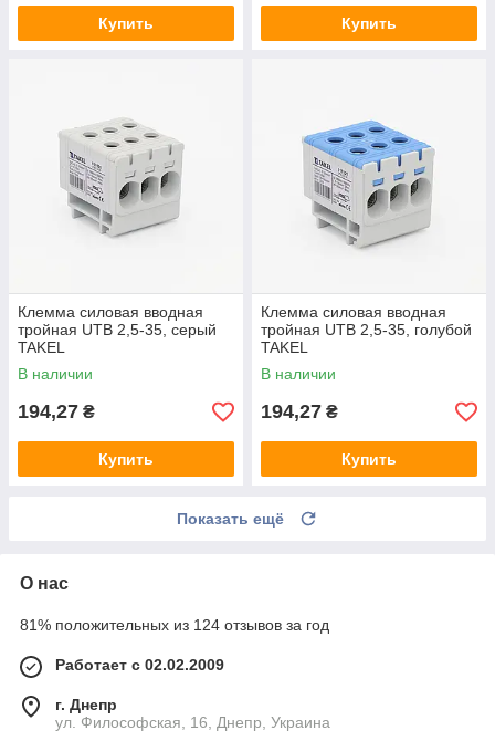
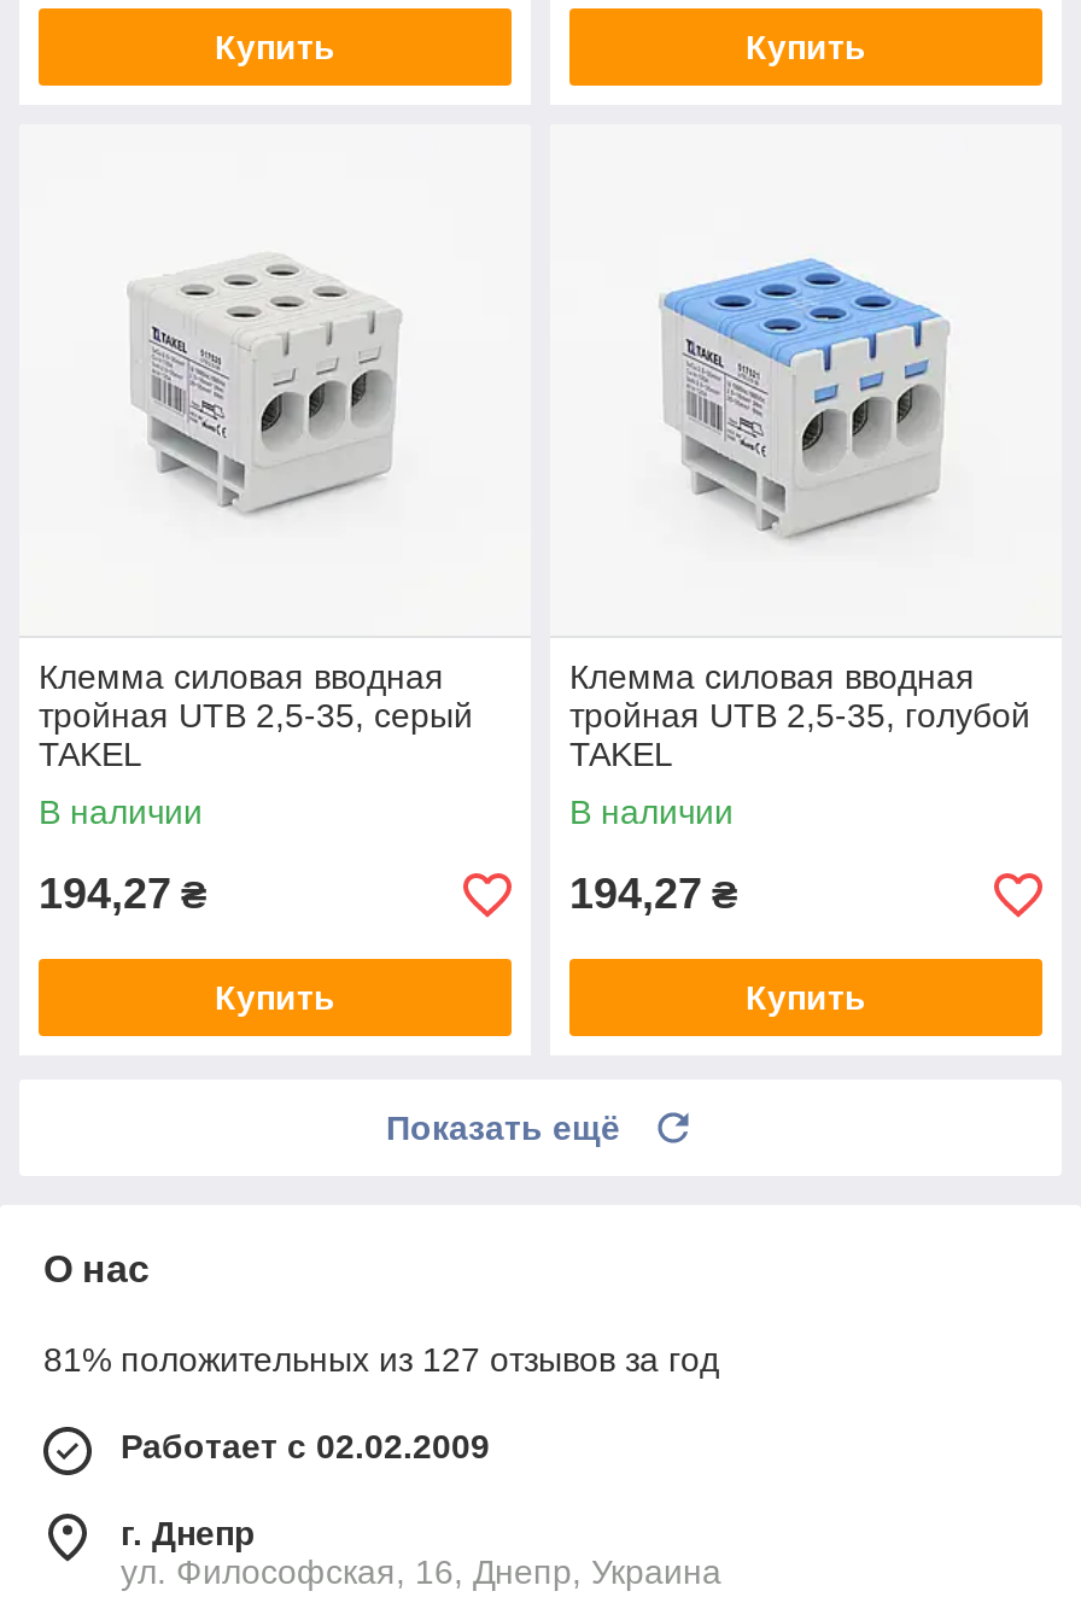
- 81% положительных из 124 отзывов за год
+ 81% положительных из 127 отзывов за год
